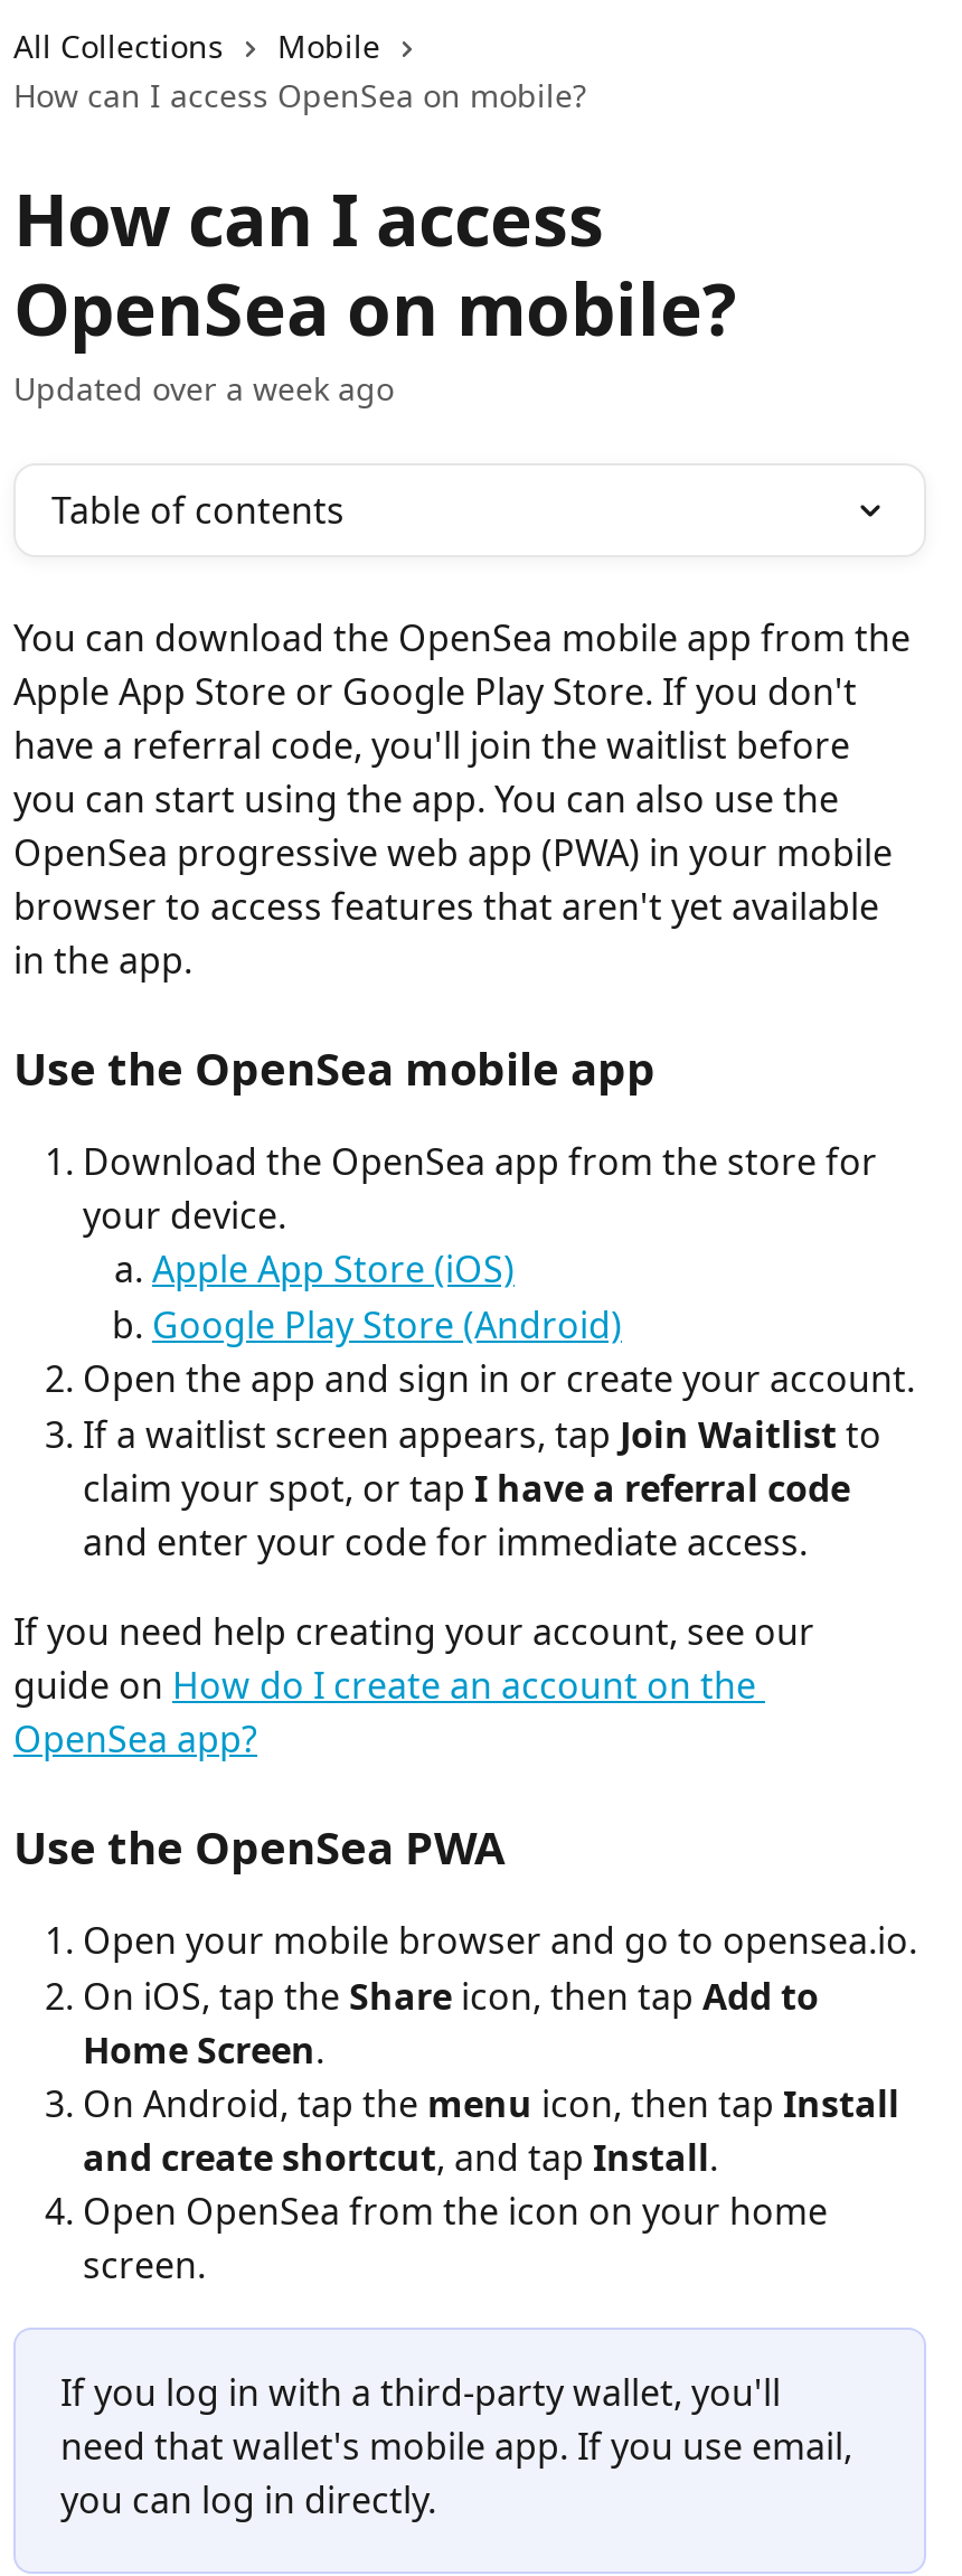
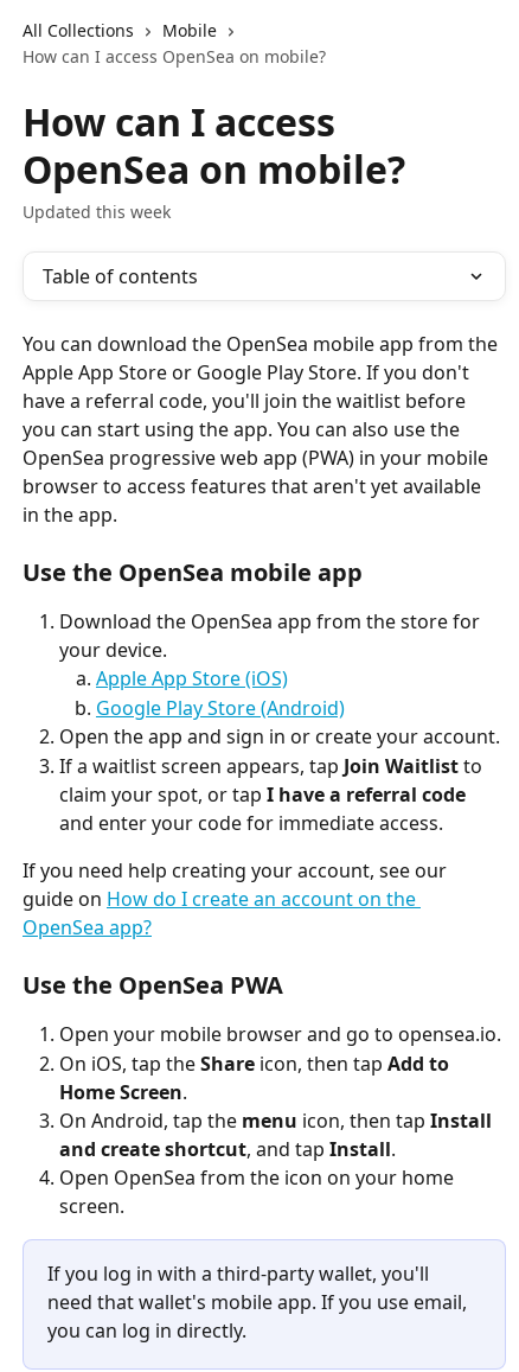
- Updated over a week ago
+ Updated this week
